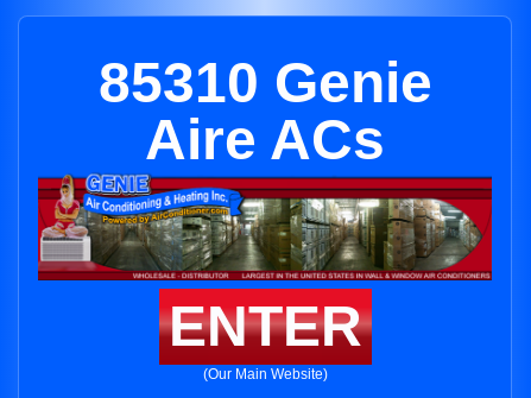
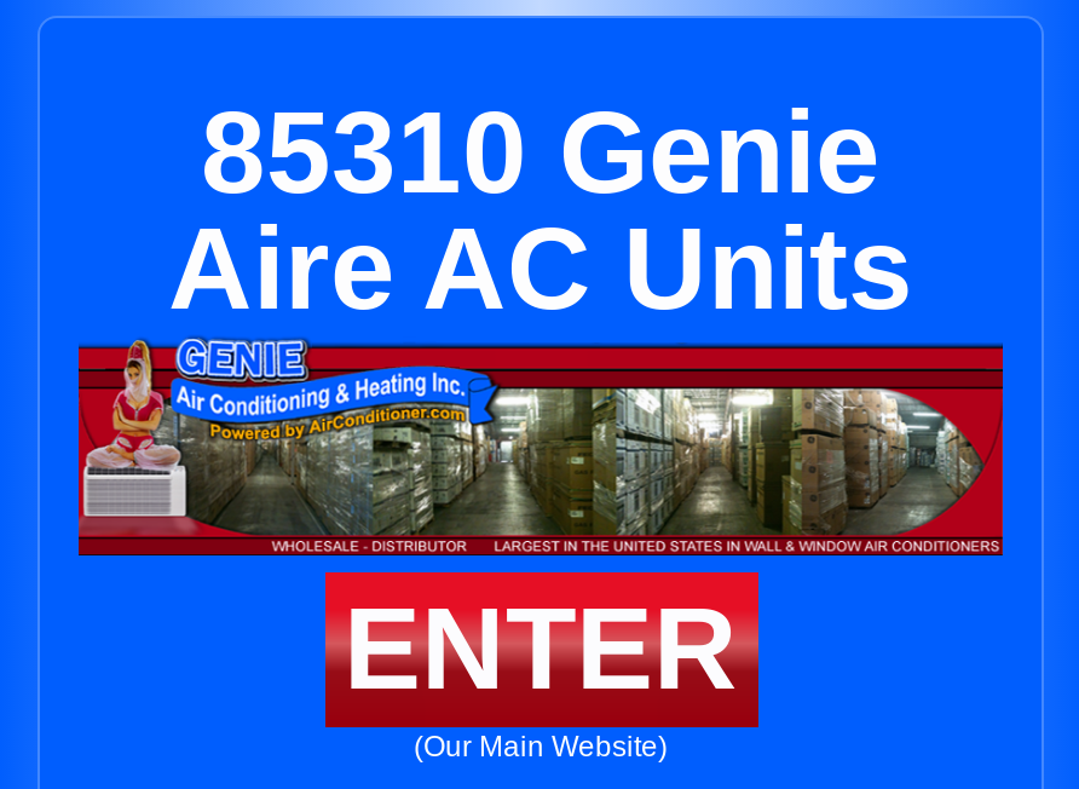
- Aire ACs
+ Aire AC Units
